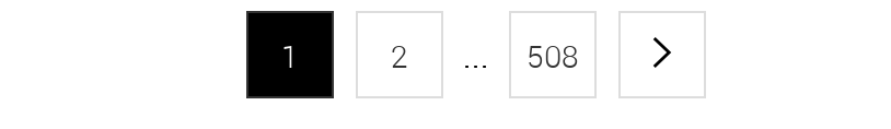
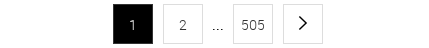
- 508
+ 505
